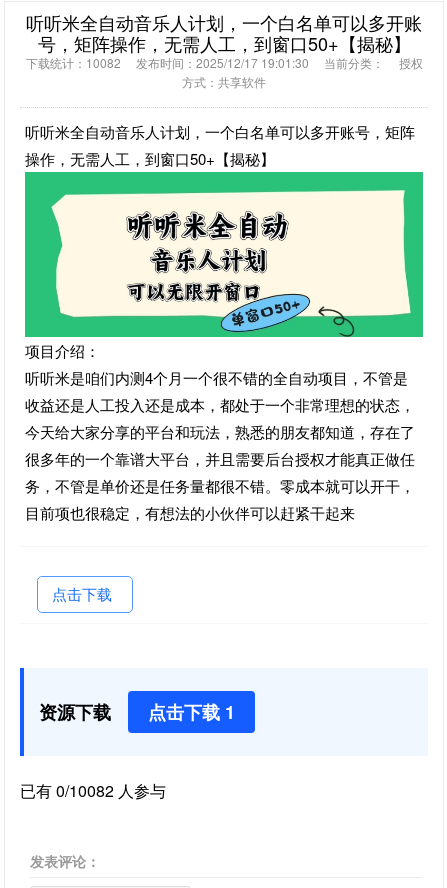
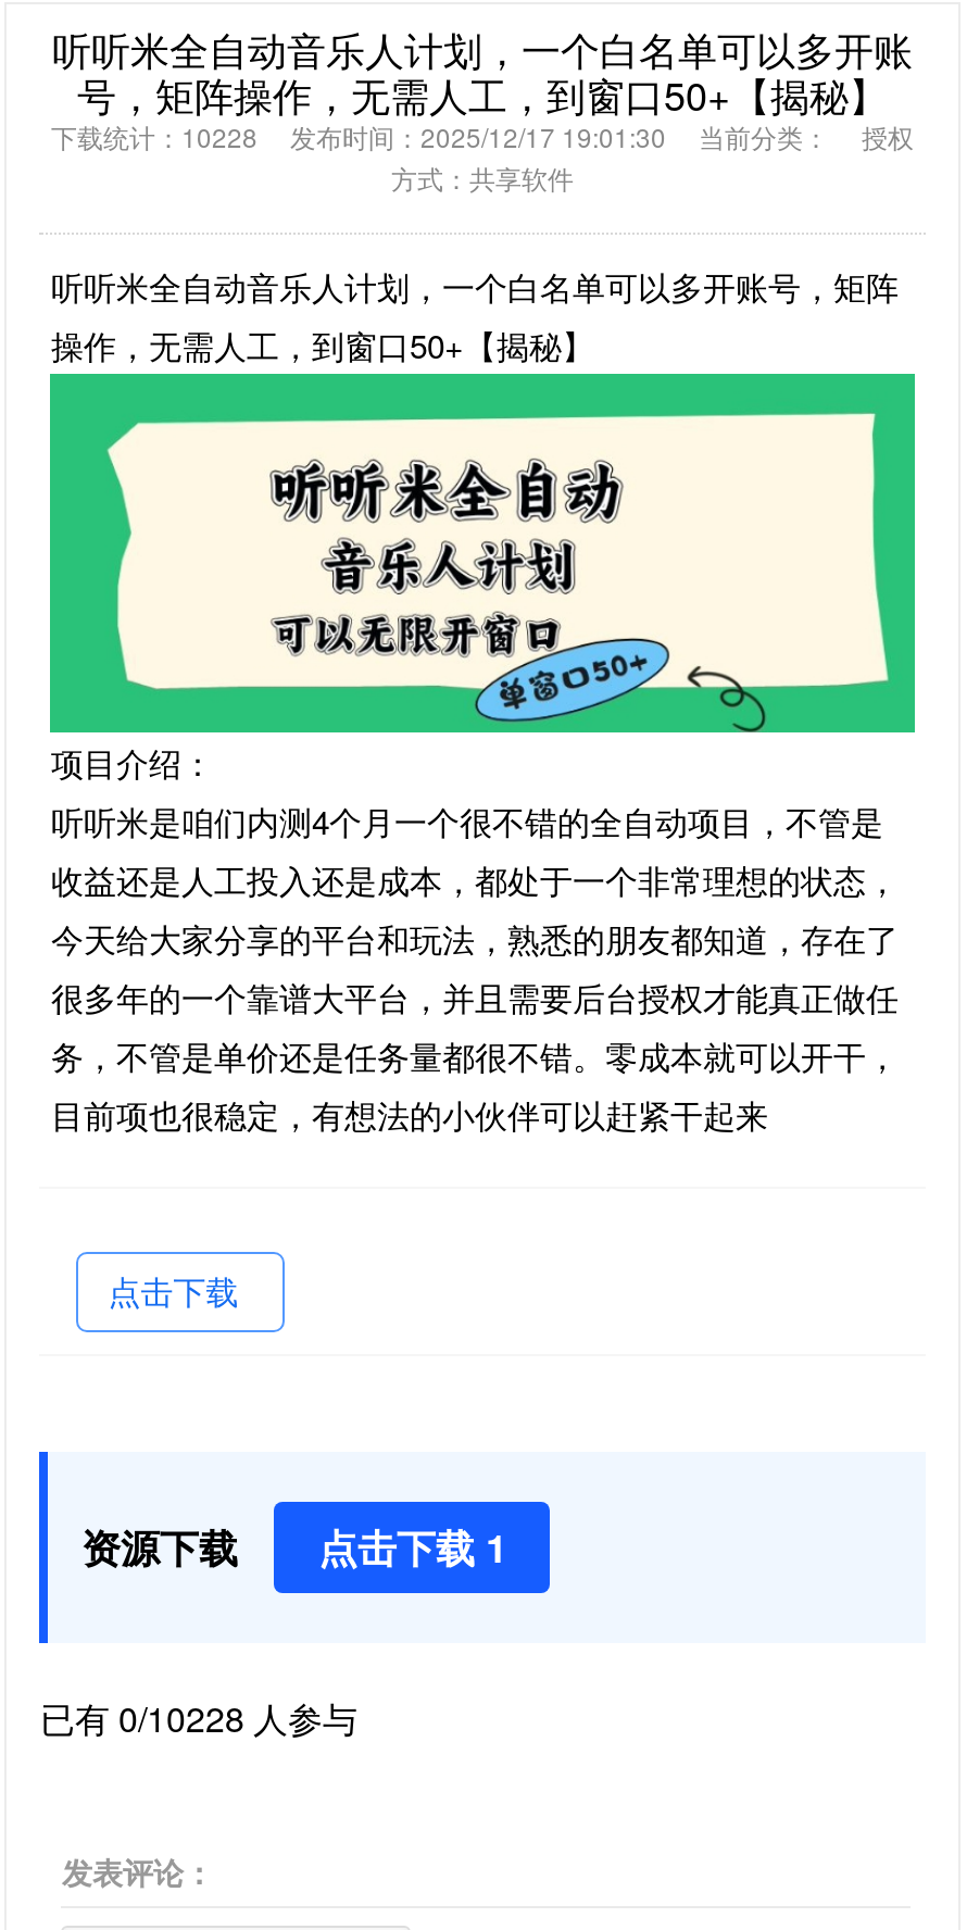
- 下载统计：10082 发布时间：2025/12/17 19:01:30 当前分类： 授权
+ 下载统计：10228 发布时间：2025/12/17 19:01:30 当前分类： 授权

- 已有 0/10082 人参与
+ 已有 0/10228 人参与
